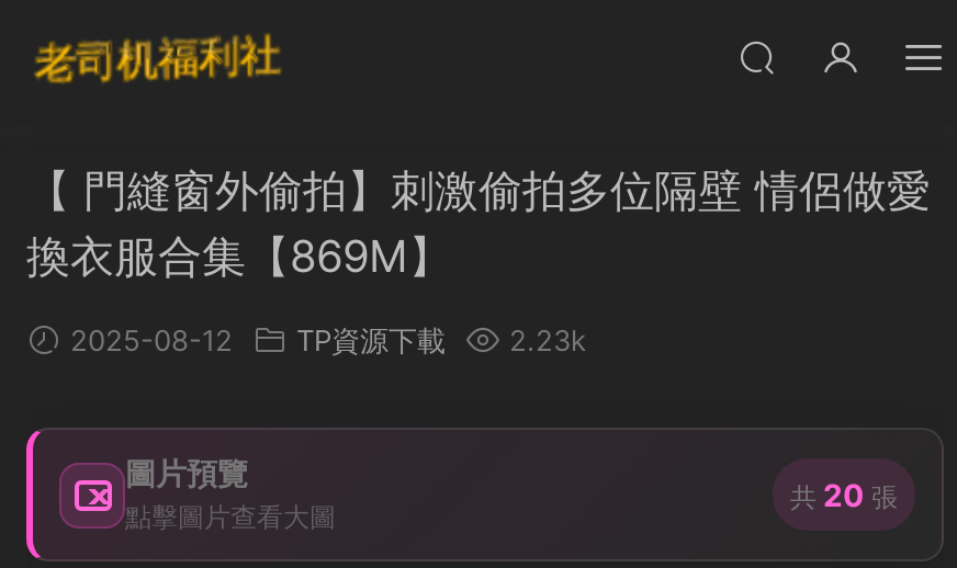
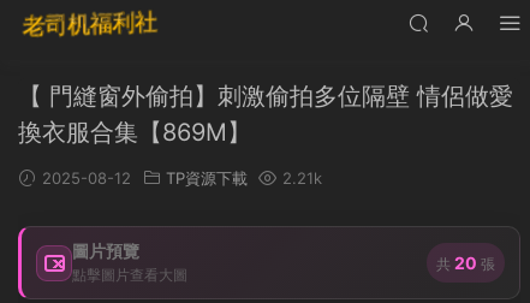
- 2025-08-12 TP資源下載 2.23k
+ 2025-08-12 TP資源下載 2.21k
